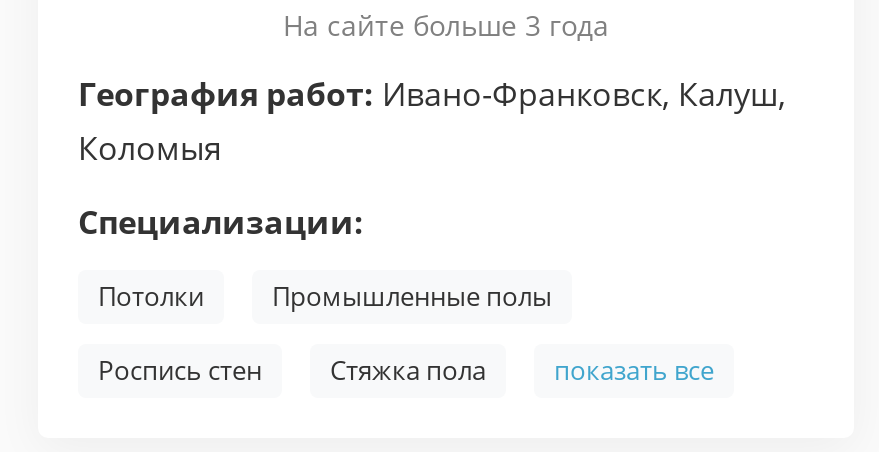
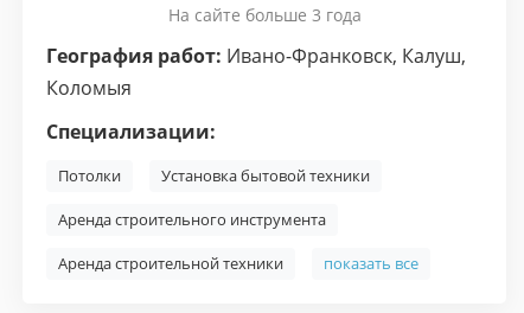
- Промышленные полы
- Роспись стен
- Стяжка пола
+ Установка бытовой техники
+ Аренда строительного инструмента
+ Аренда строительной техники
